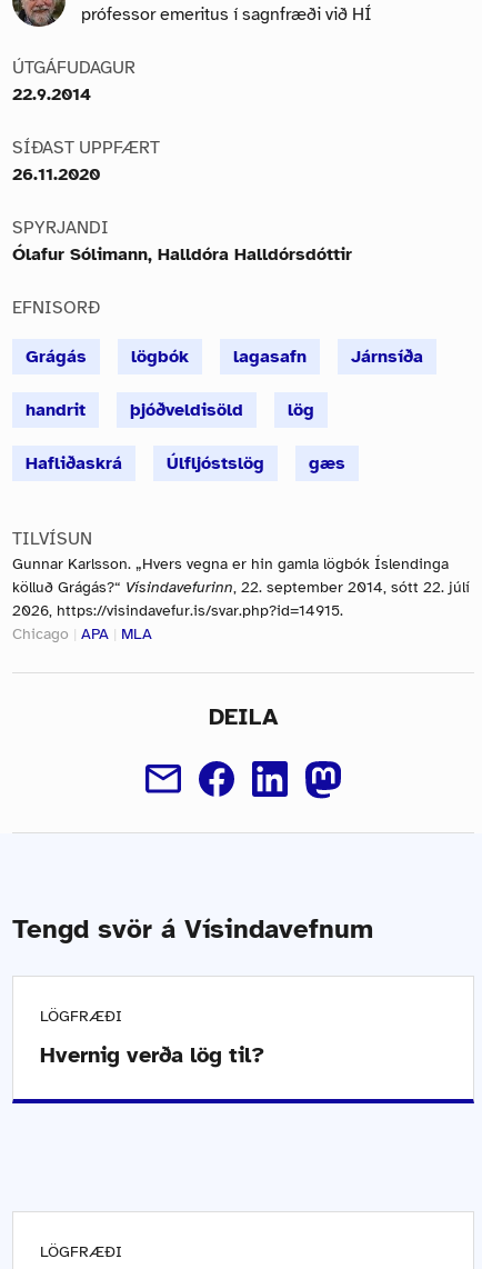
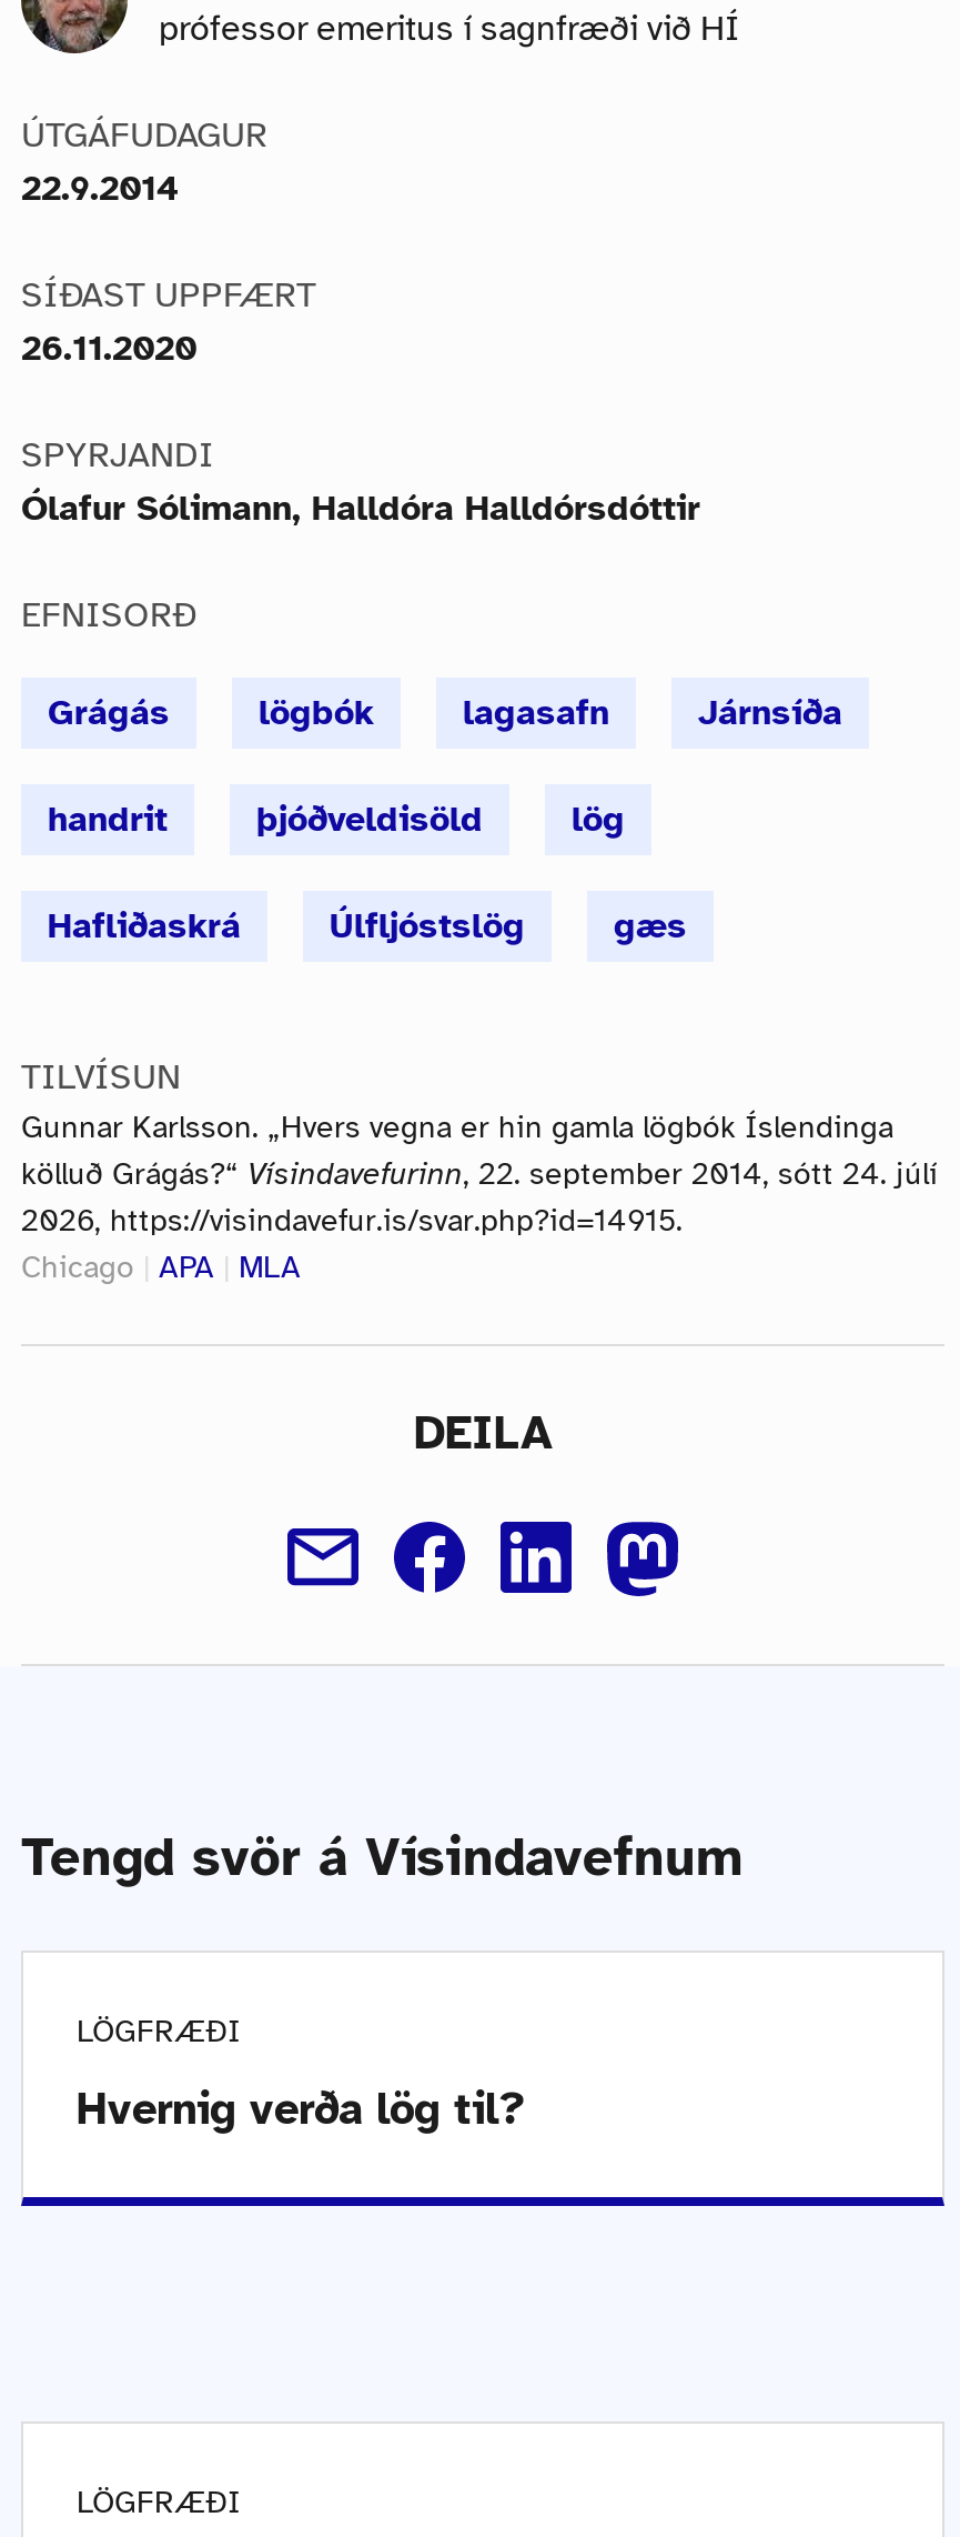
- kölluð Grágás?“Vísindavefurinn, 22. september 2014, sótt 22. júlí
+ kölluð Grágás?“Vísindavefurinn, 22. september 2014, sótt 24. júlí
